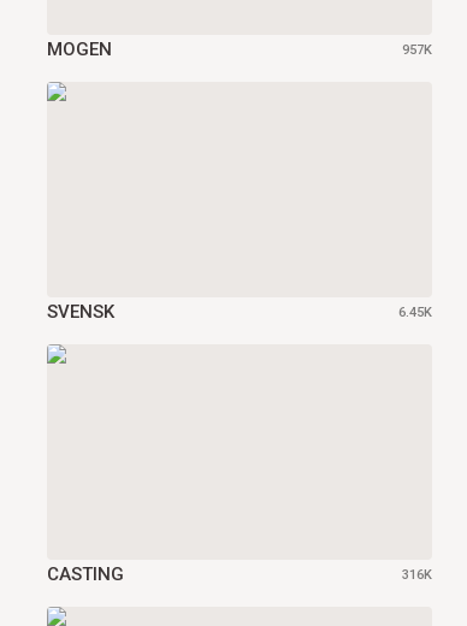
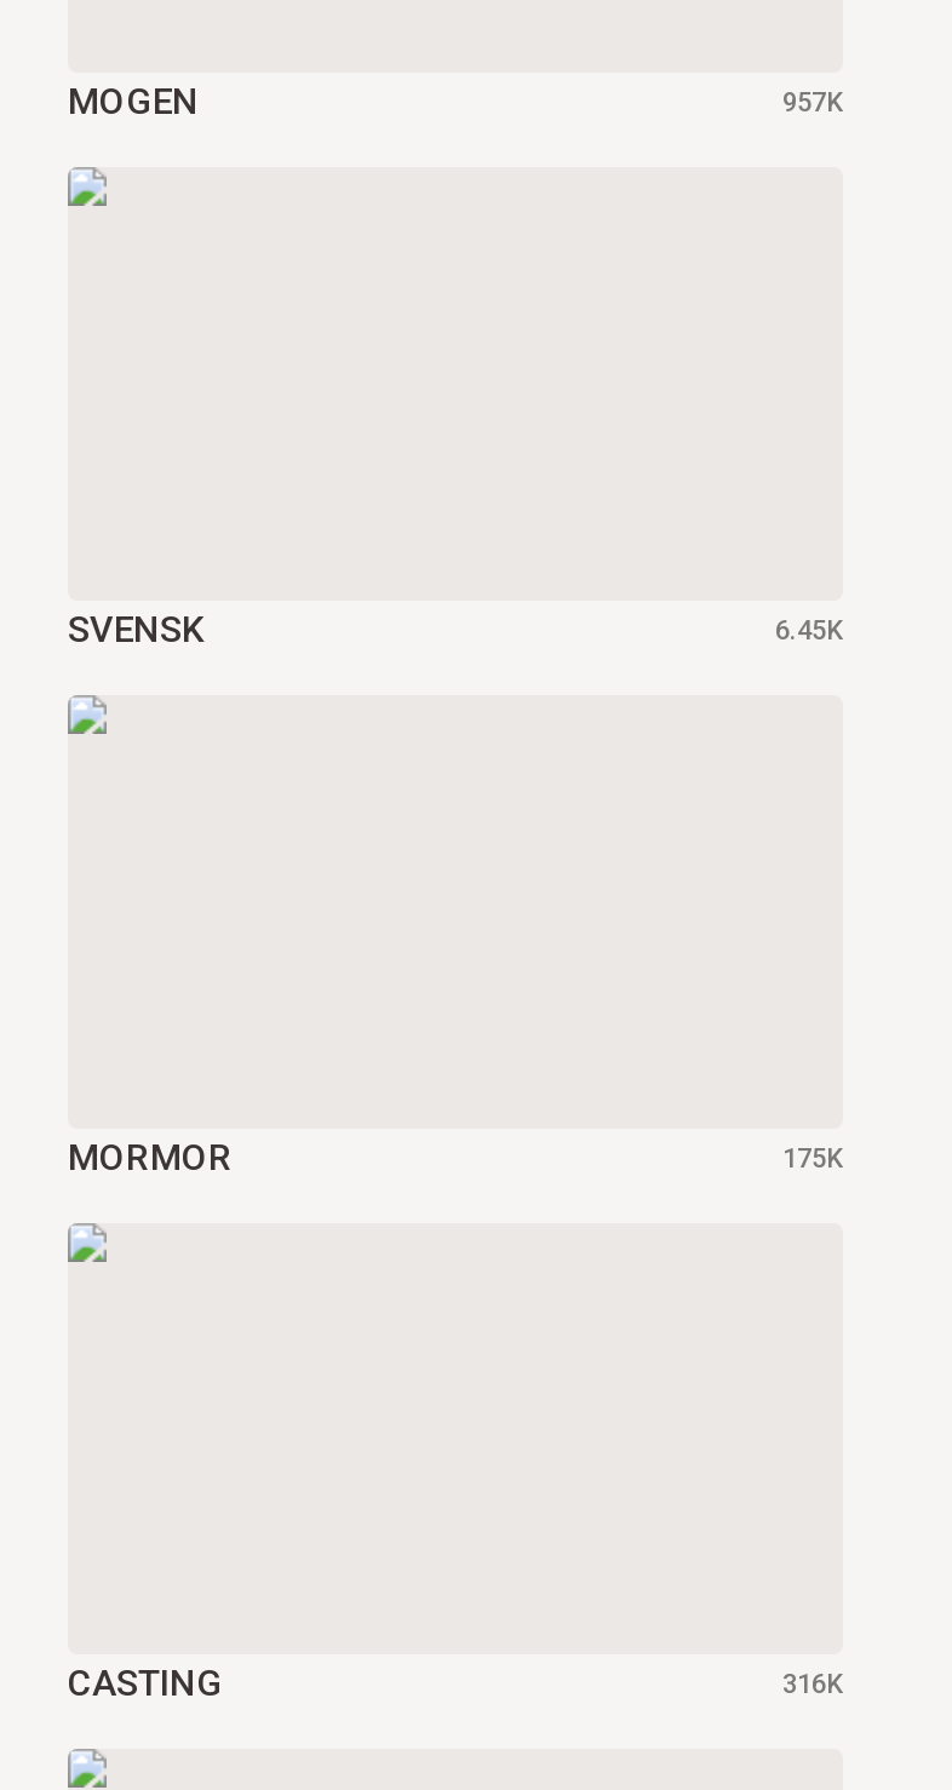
+ MORMOR
+ 175K
